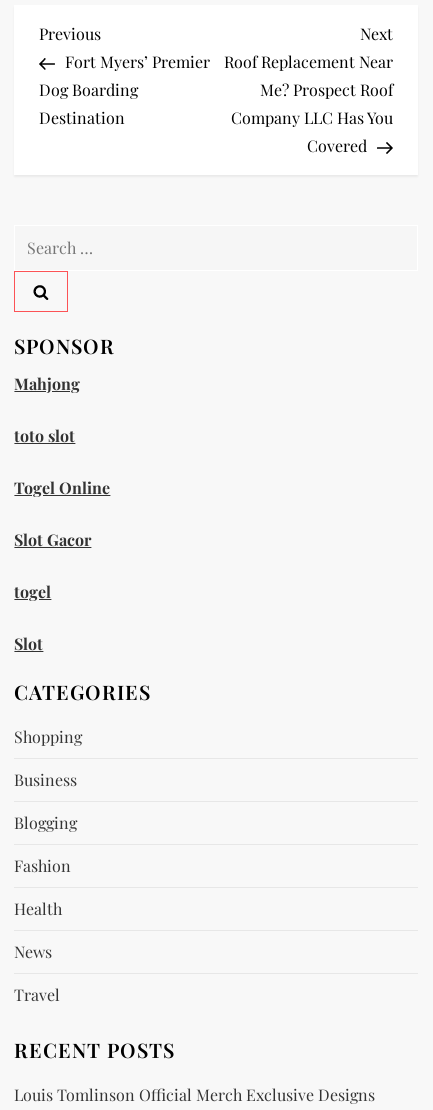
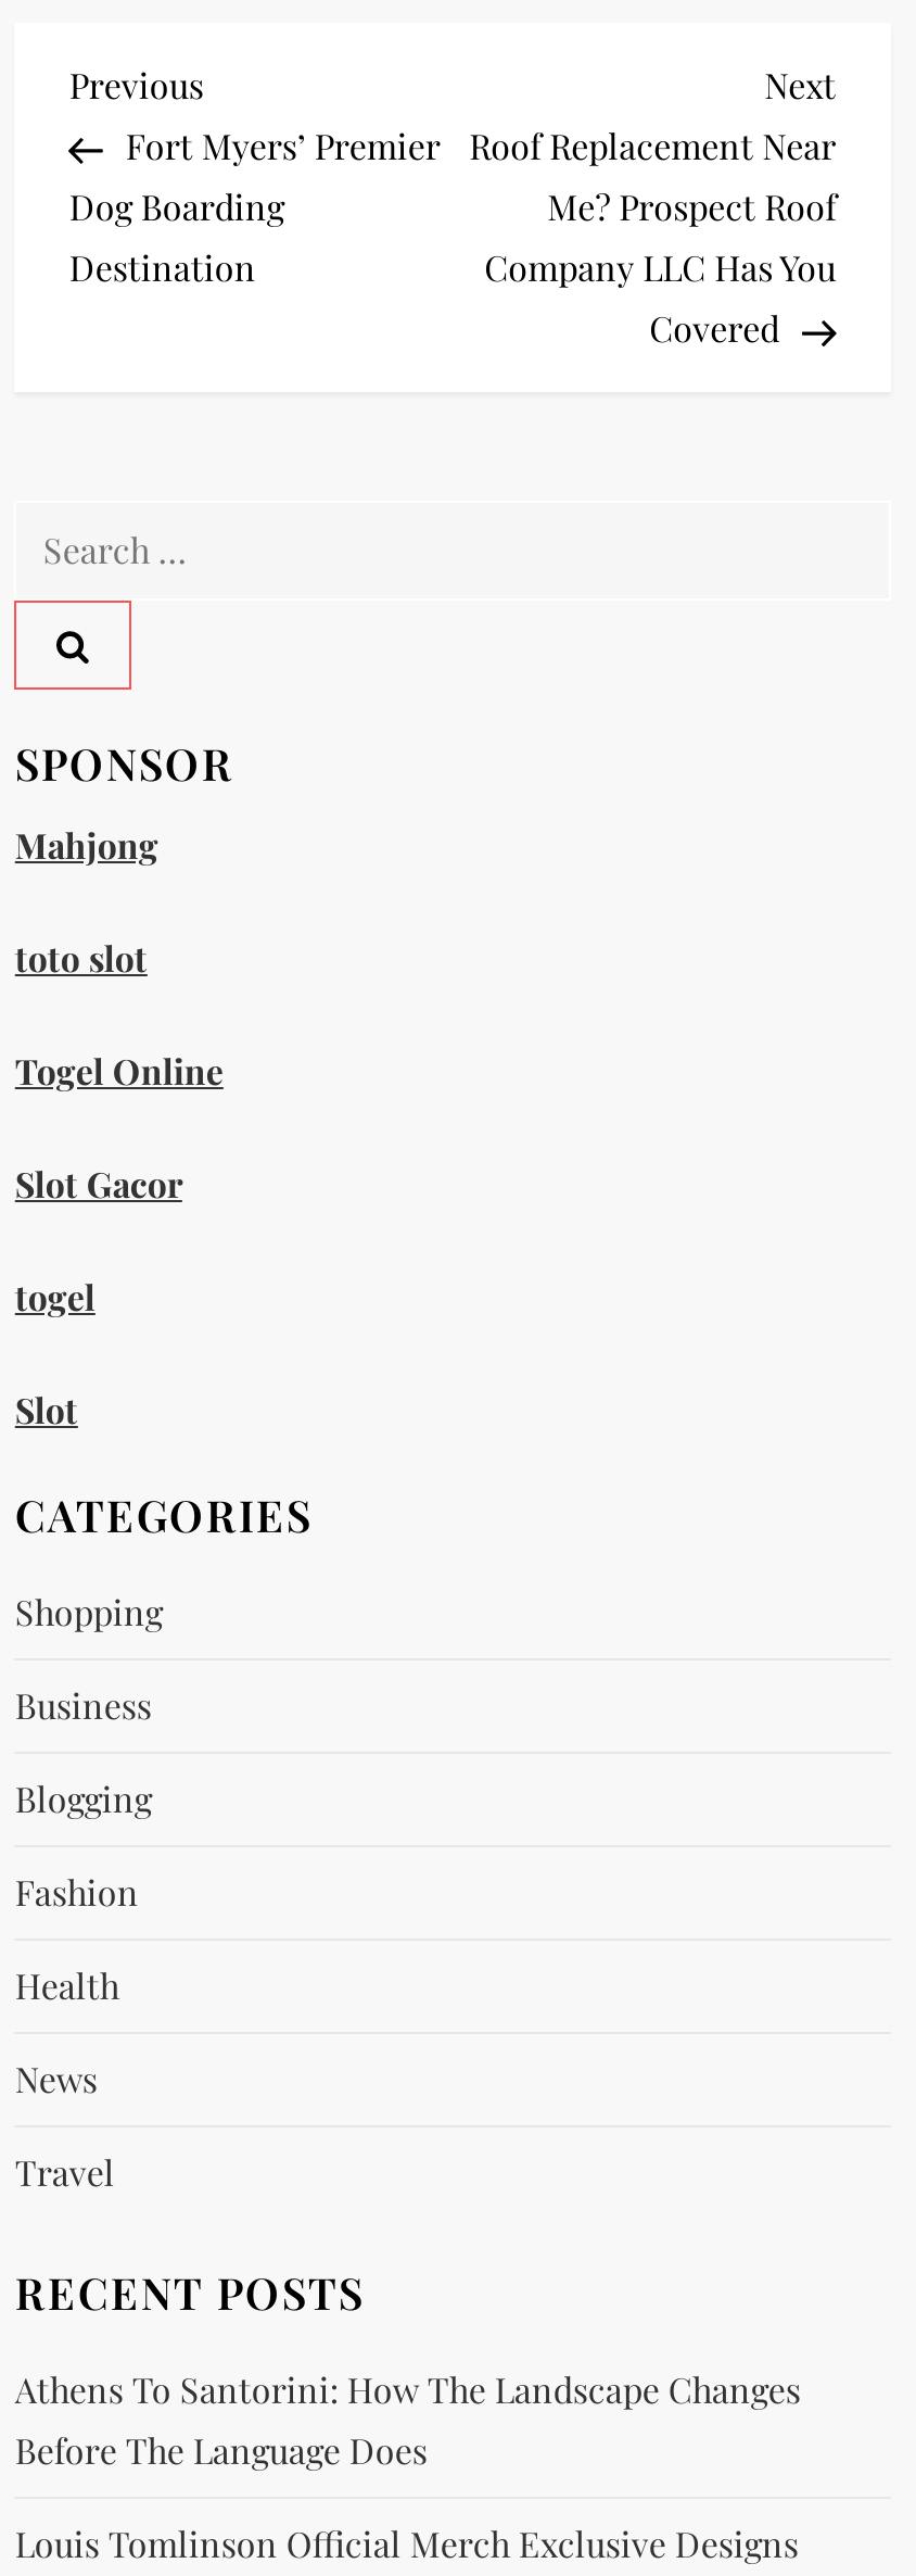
+ Athens To Santorini: How The Landscape Changes
+ Before The Language Does
